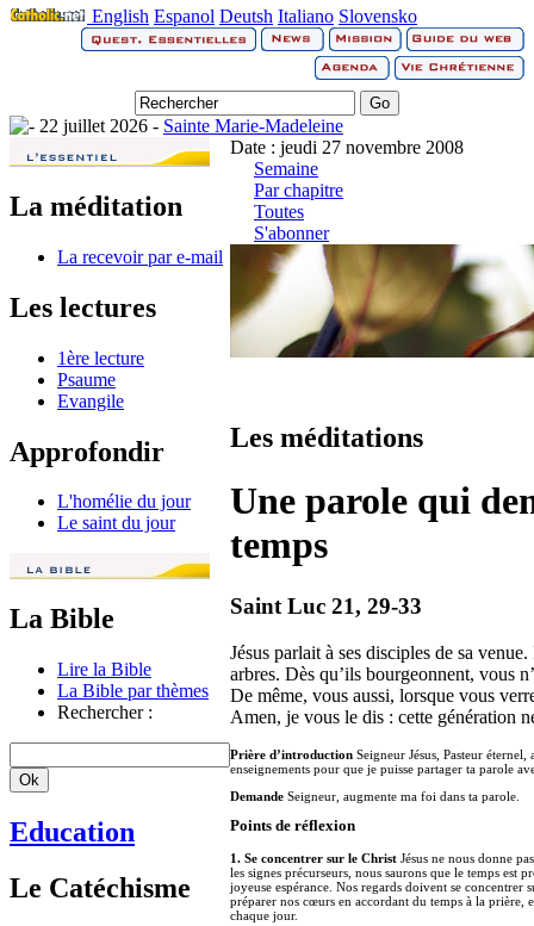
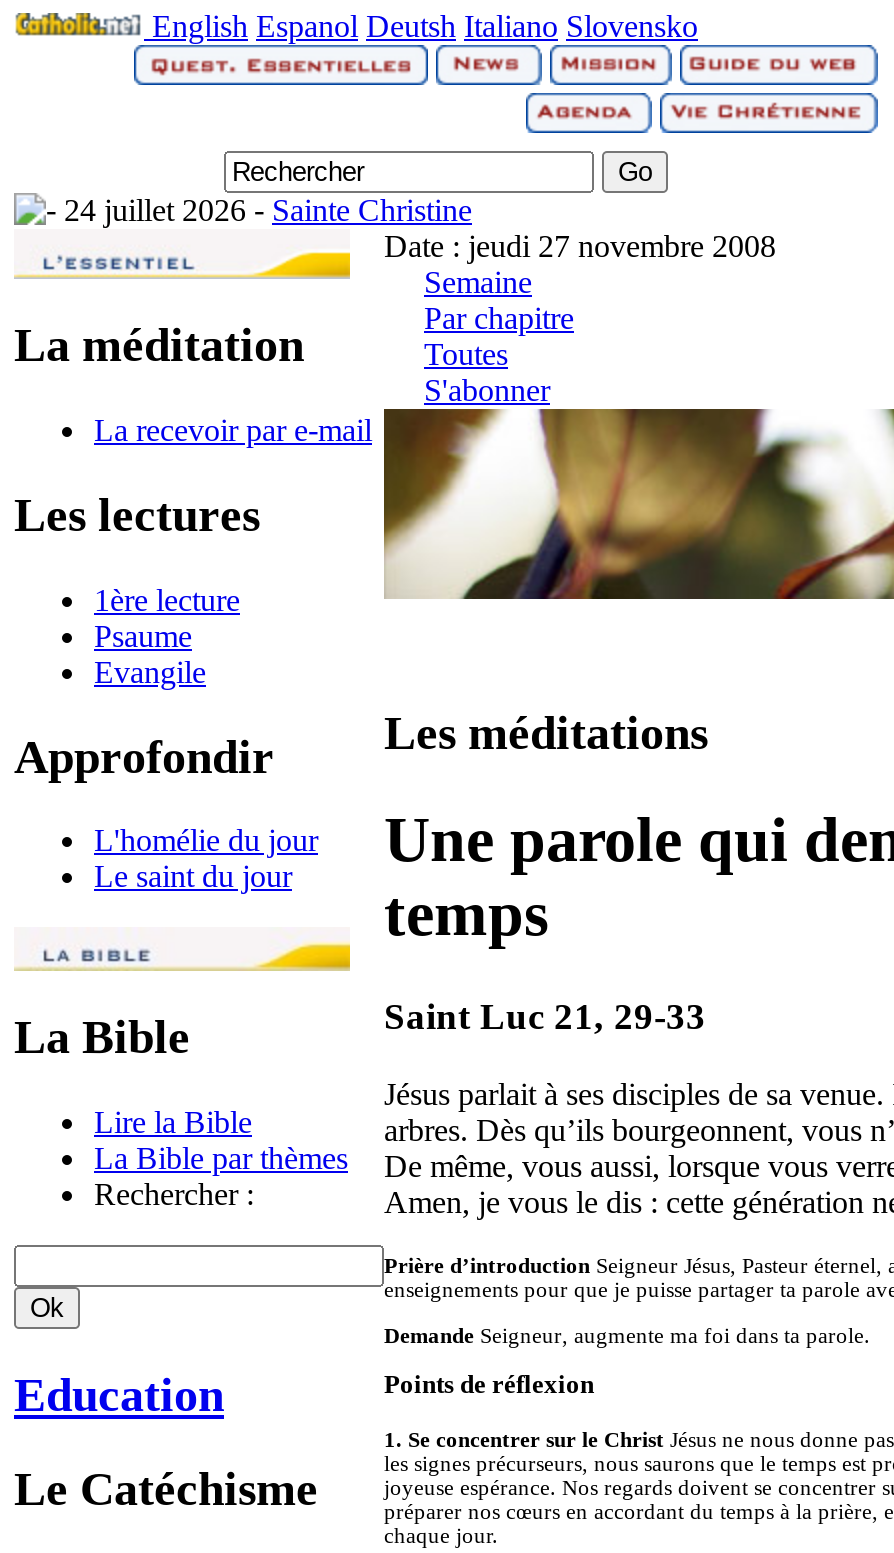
- 22 juillet 2026 -Sainte Marie-Madeleine
+ 24 juillet 2026 -Sainte Christine
